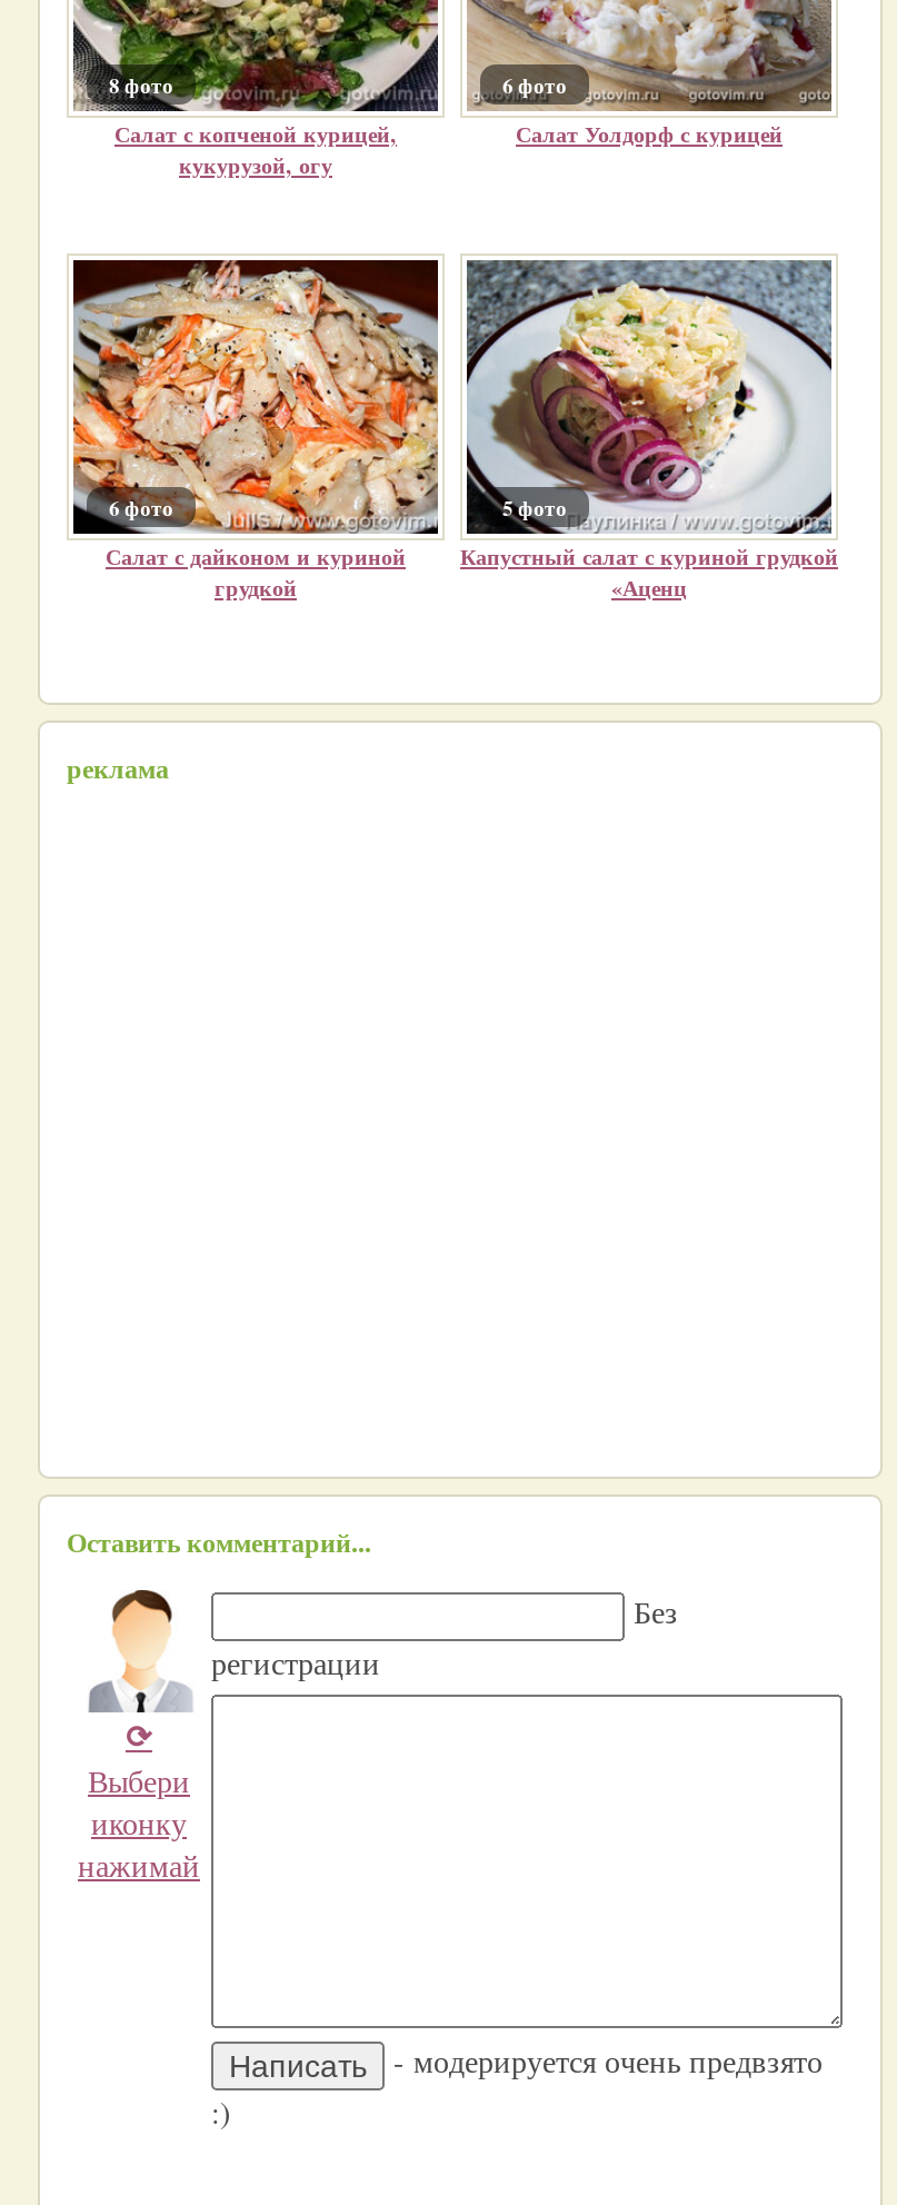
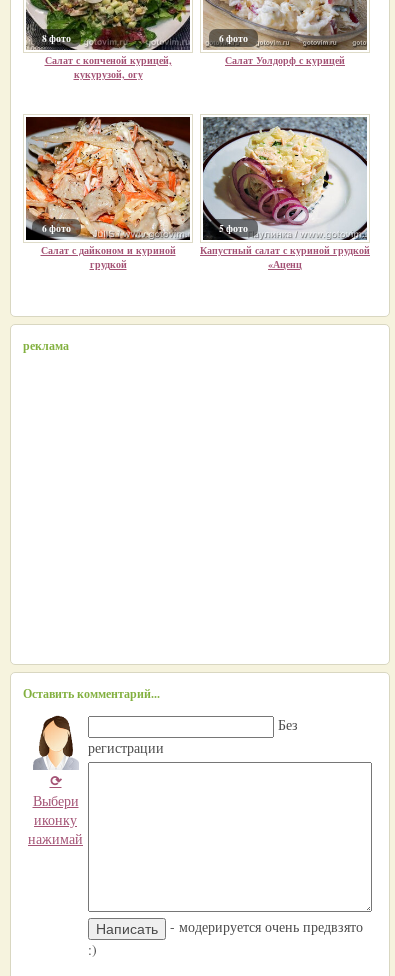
- [image]
+ [image]
